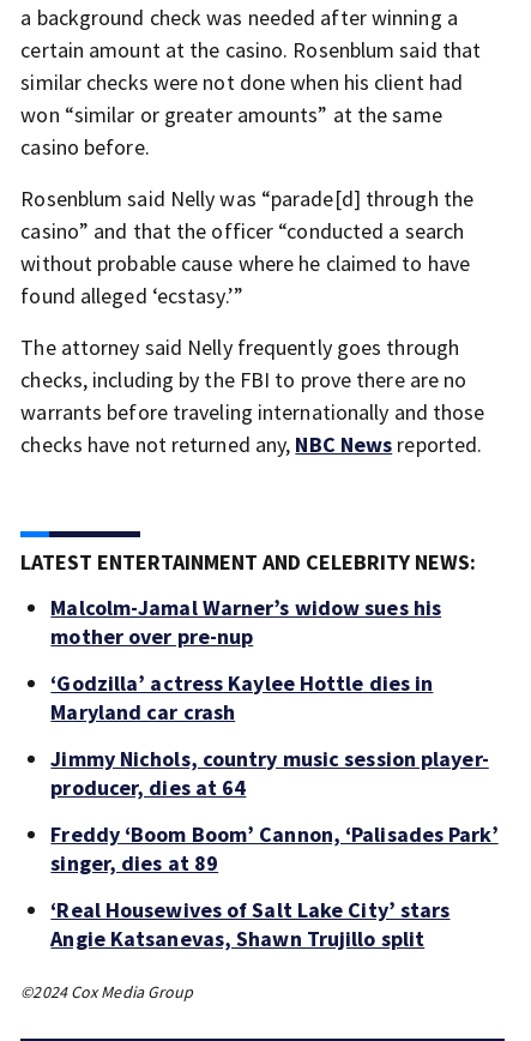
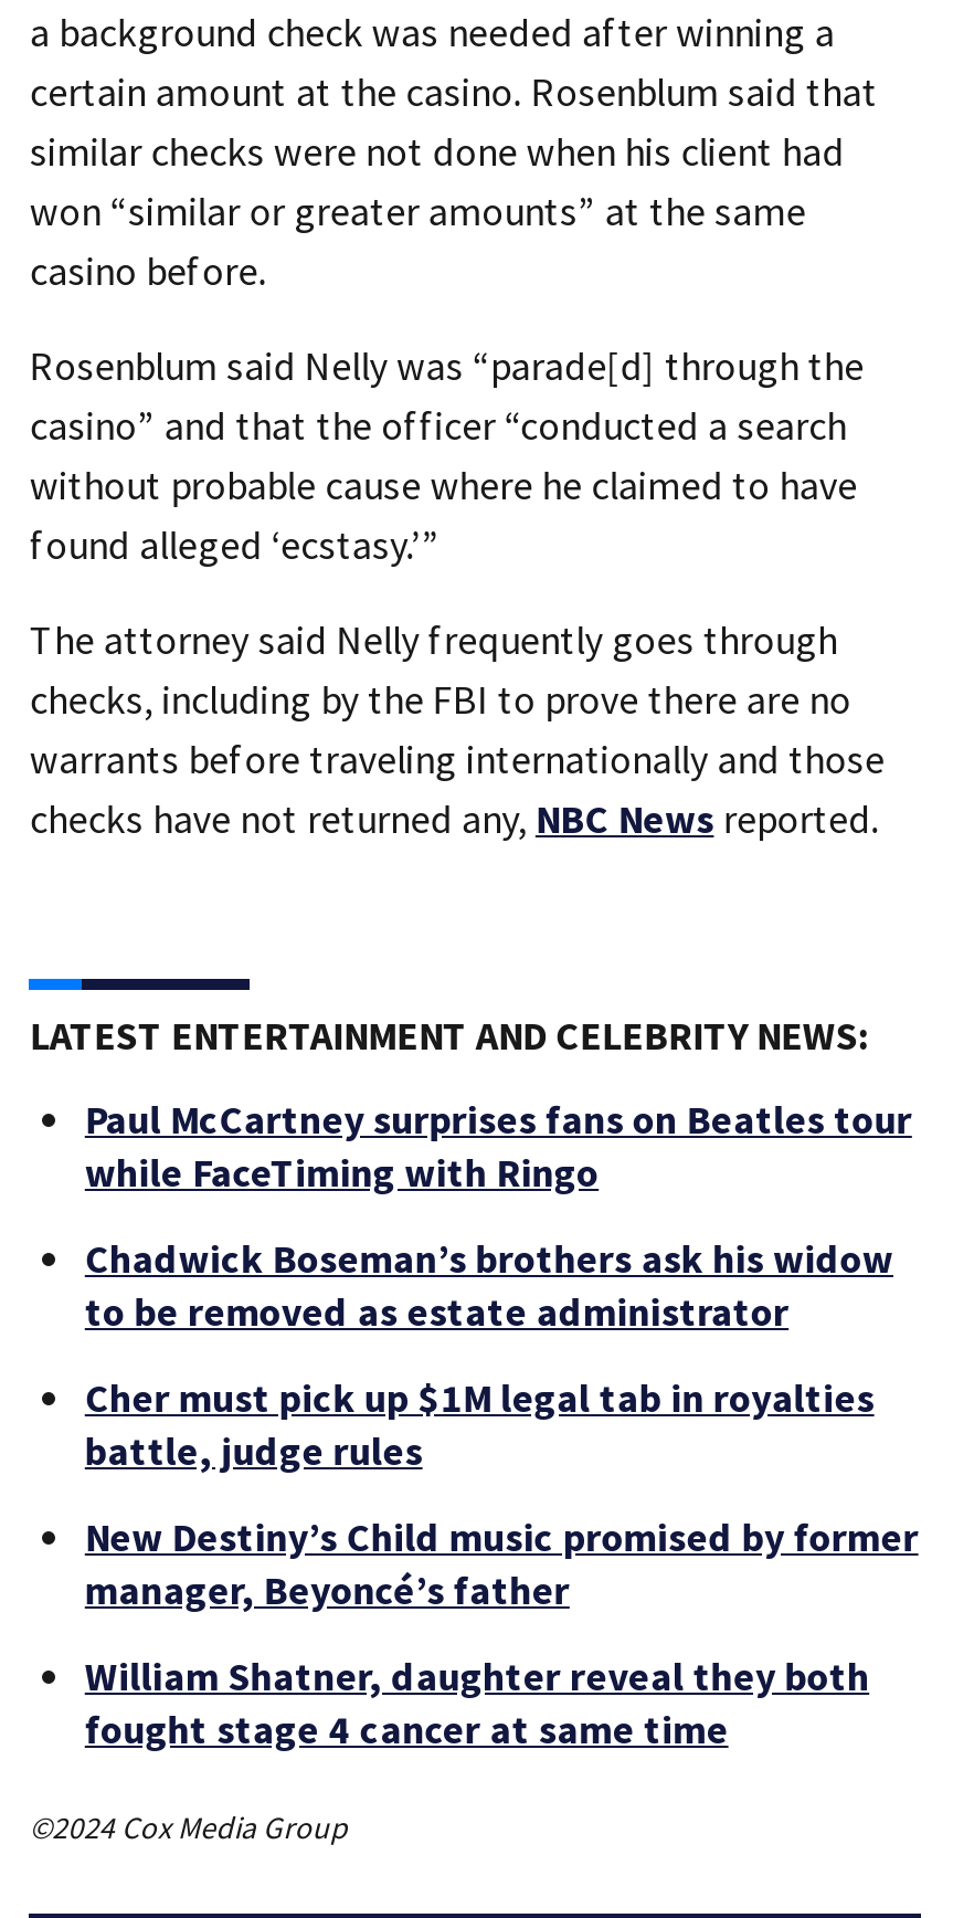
- Malcolm-Jamal Warner’s widow sues his
- mother over pre-nup
+ Paul McCartney surprises fans on Beatles tour
+ while FaceTiming with Ringo

- ‘Godzilla’ actress Kaylee Hottle dies in
- Maryland car crash
+ Chadwick Boseman’s brothers ask his widow
+ to be removed as estate administrator

- Jimmy Nichols, country music session player-
- producer, dies at 64
+ Cher must pick up $1M legal tab in royalties
+ battle, judge rules

- Freddy ‘Boom Boom’ Cannon, ‘Palisades Park’
- singer, dies at 89
+ New Destiny’s Child music promised by former
+ manager, Beyoncé’s father

- ‘Real Housewives of Salt Lake City’ stars
- Angie Katsanevas, Shawn Trujillo split
+ William Shatner, daughter reveal they both
+ fought stage 4 cancer at same time
